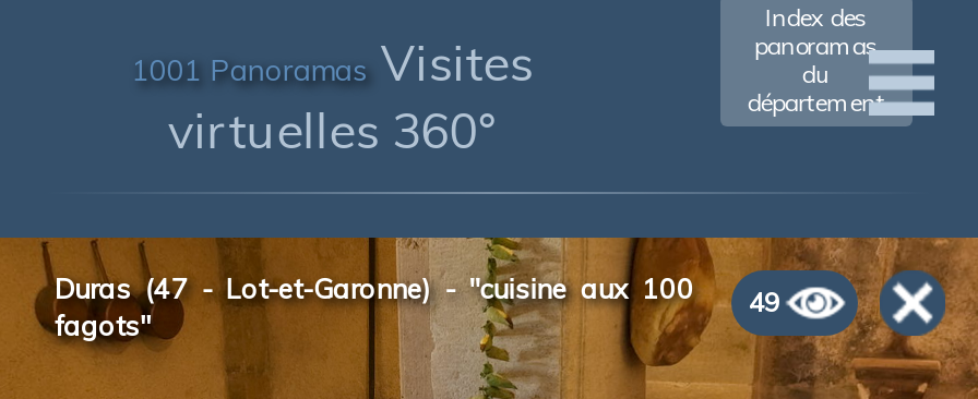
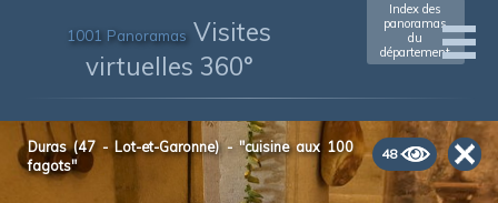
- Duras (47 - Lot-et-Garonne) - "cuisine aux 100 49
+ Duras (47 - Lot-et-Garonne) - "cuisine aux 100 48
